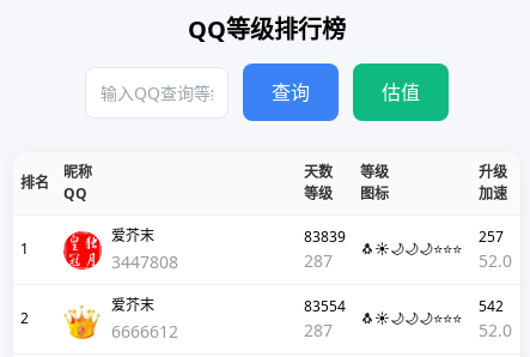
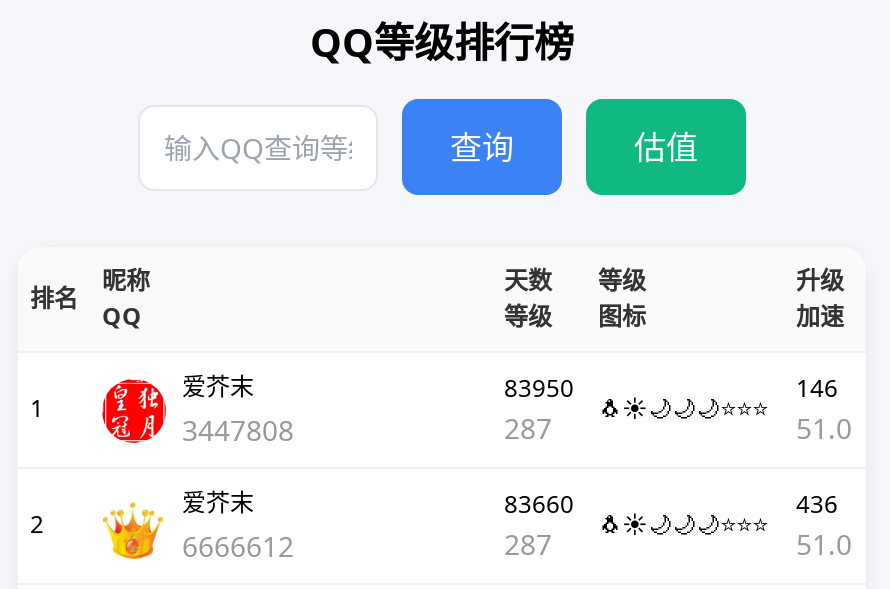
- 83839
+ 83950

- 257
+ 146

- 52.0
+ 51.0

- 83554
+ 83660

- 542
+ 436

- 52.0
+ 51.0
